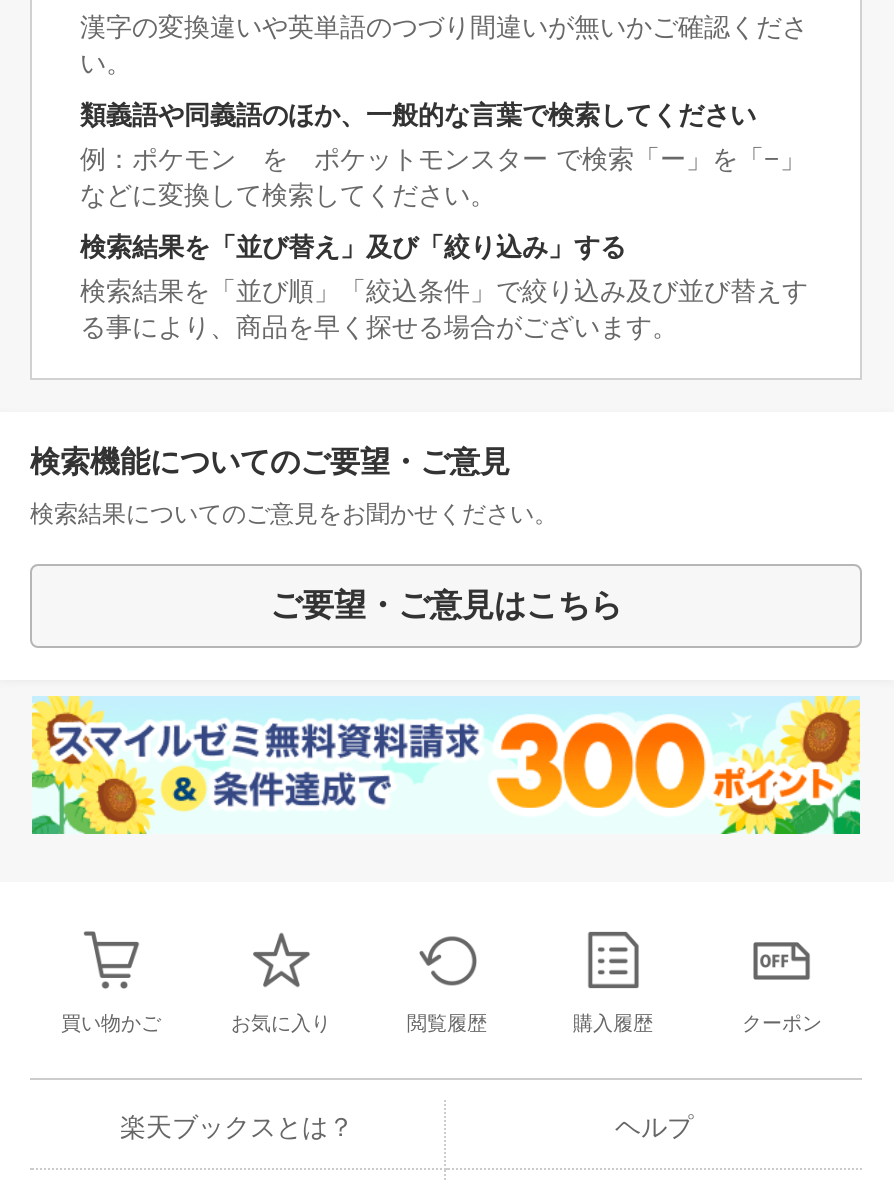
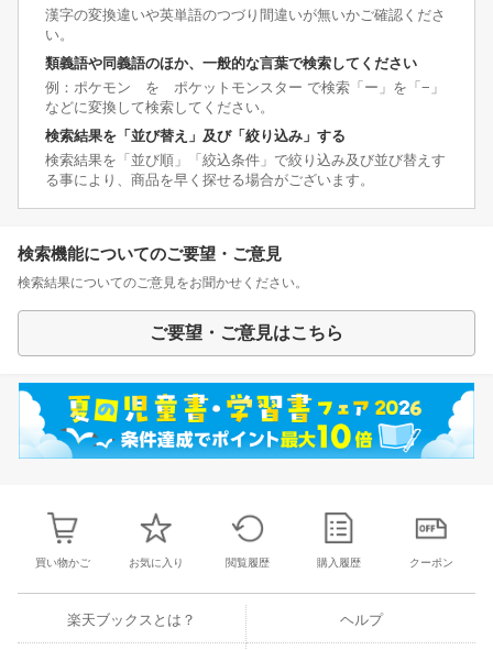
- [image]
+ [image]
